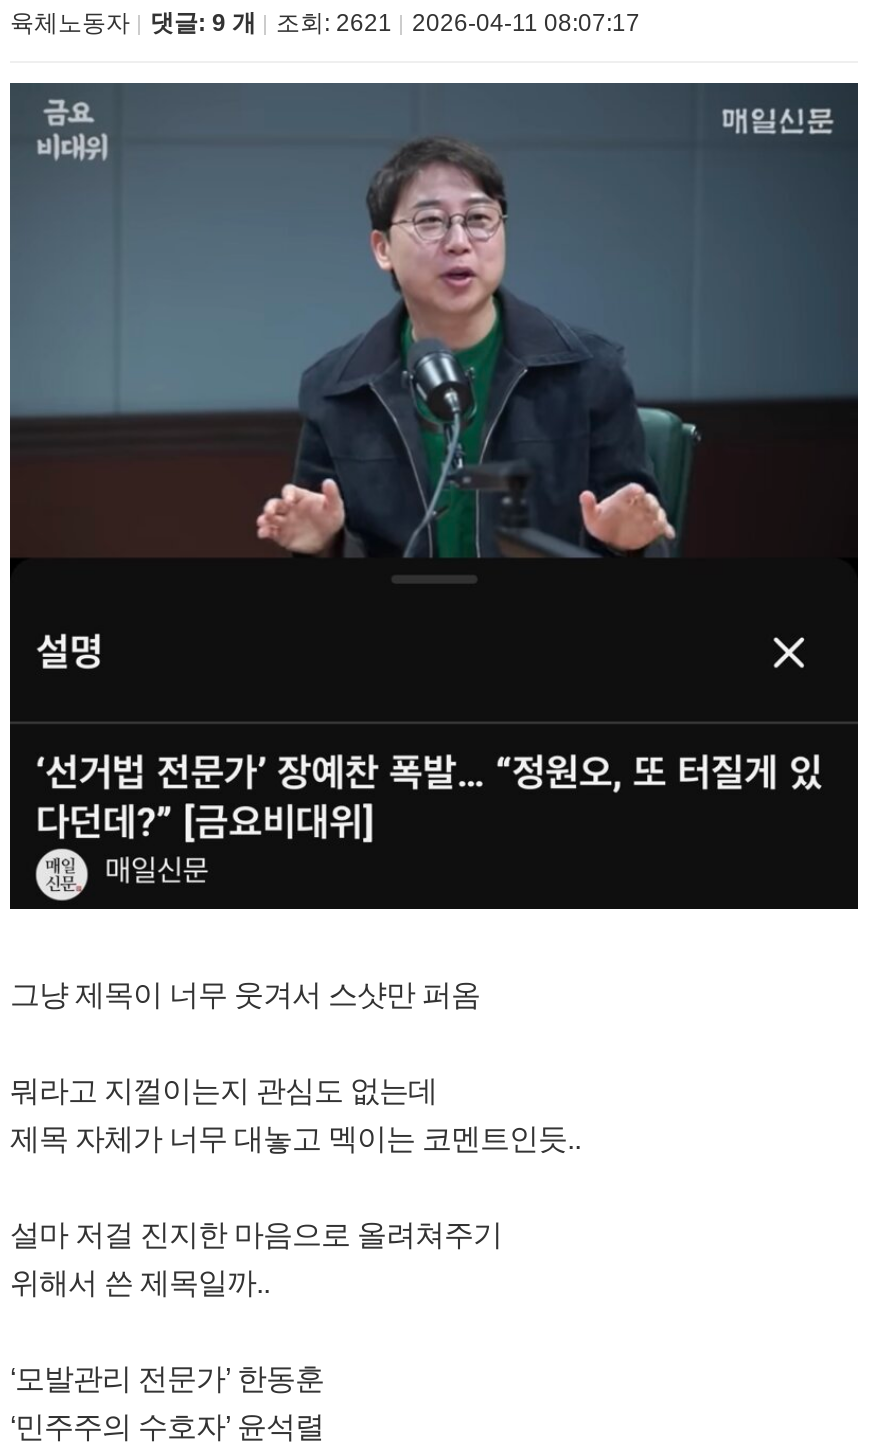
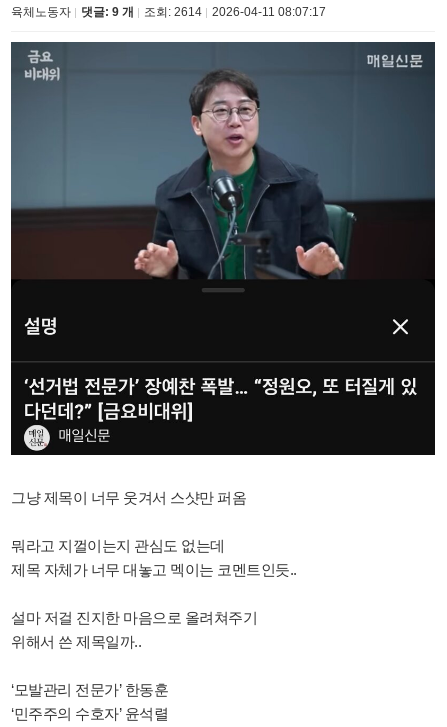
- 육체노동자 댓글: 9 개 조회: 2621 2026-04-11 08:07:17
+ 육체노동자 댓글: 9 개 조회: 2614 2026-04-11 08:07:17
